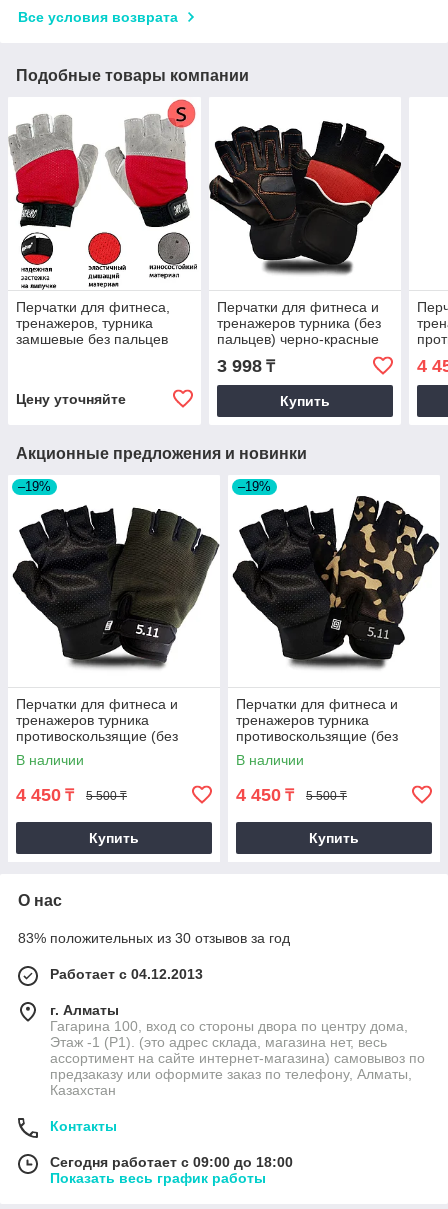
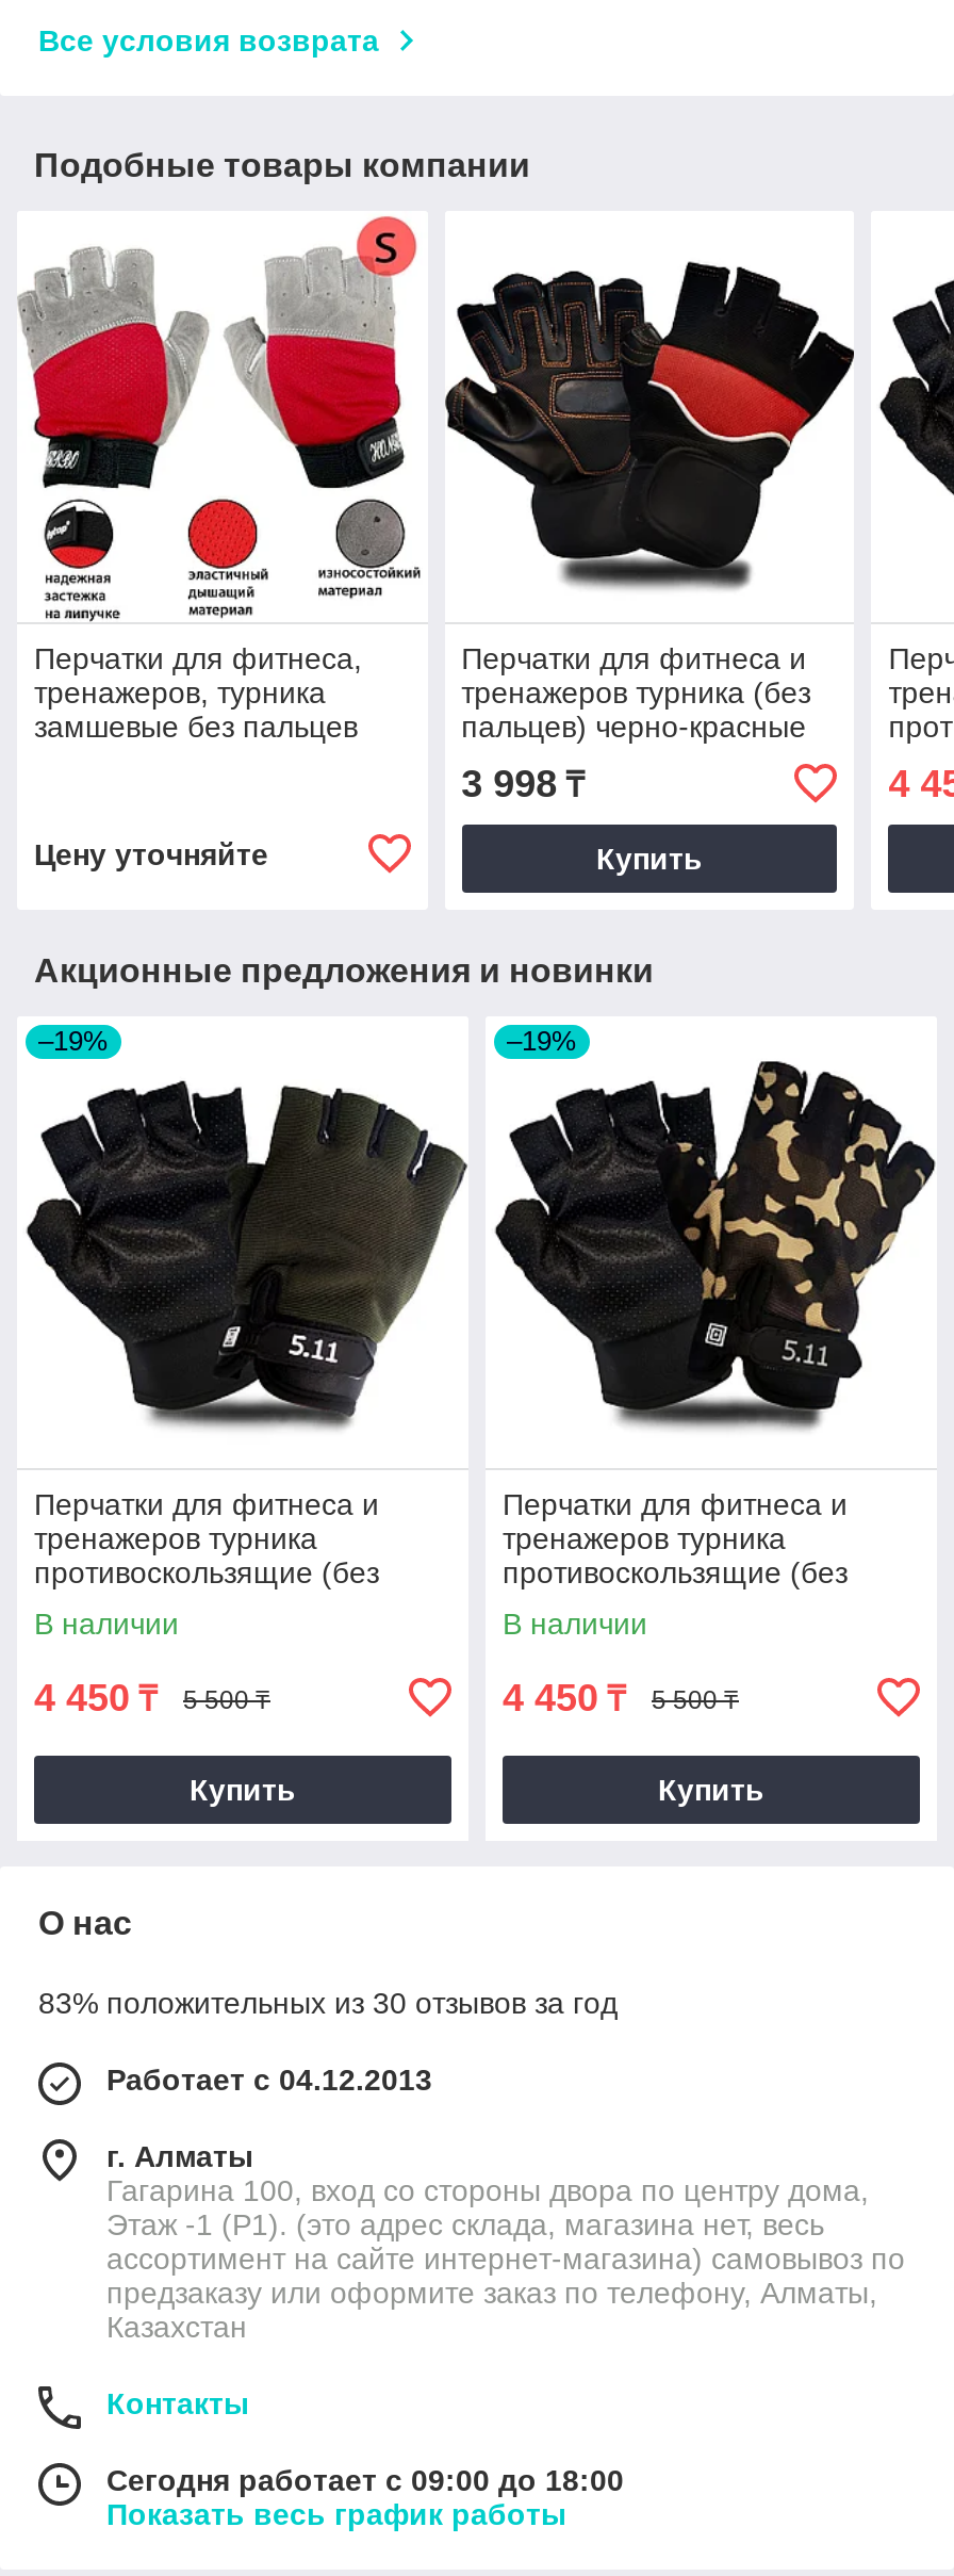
+ [image]
